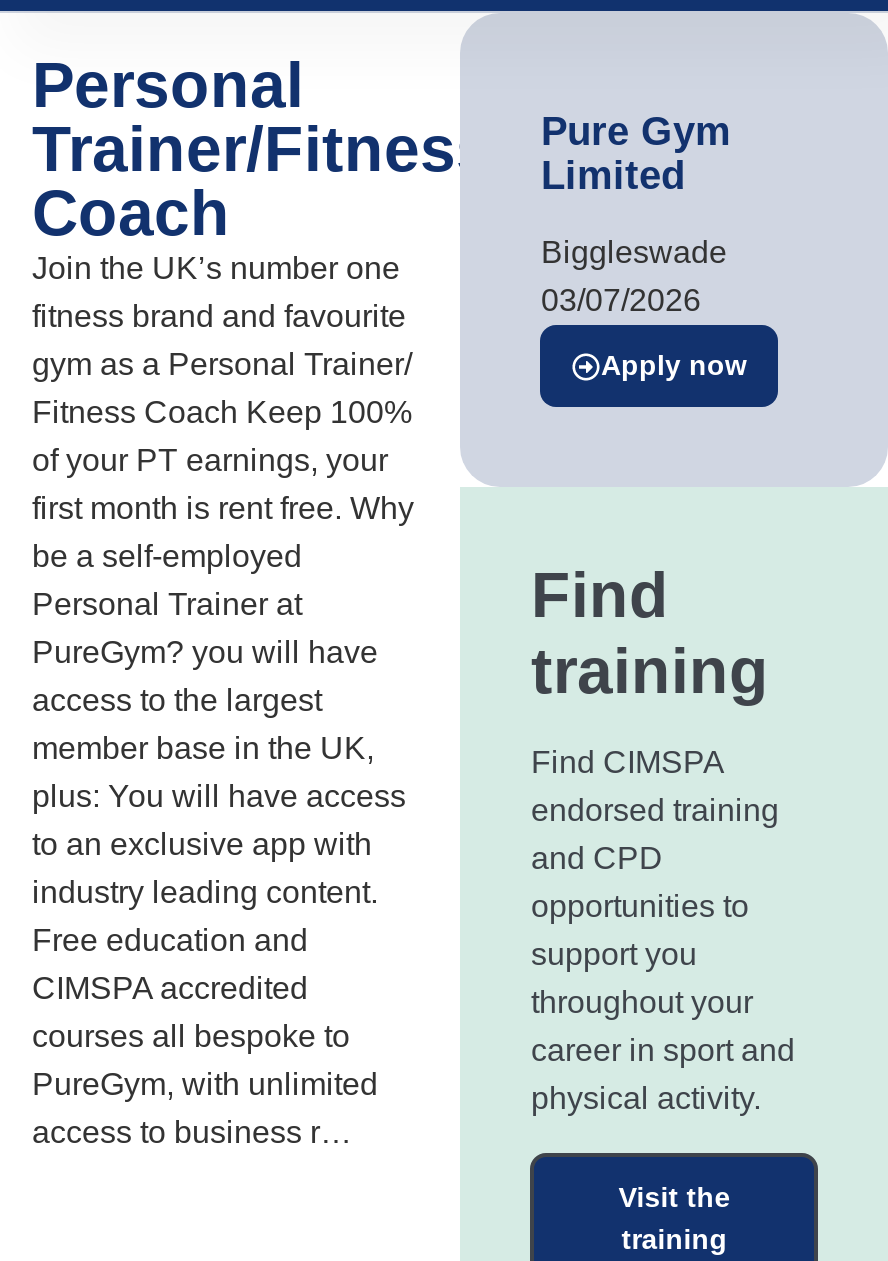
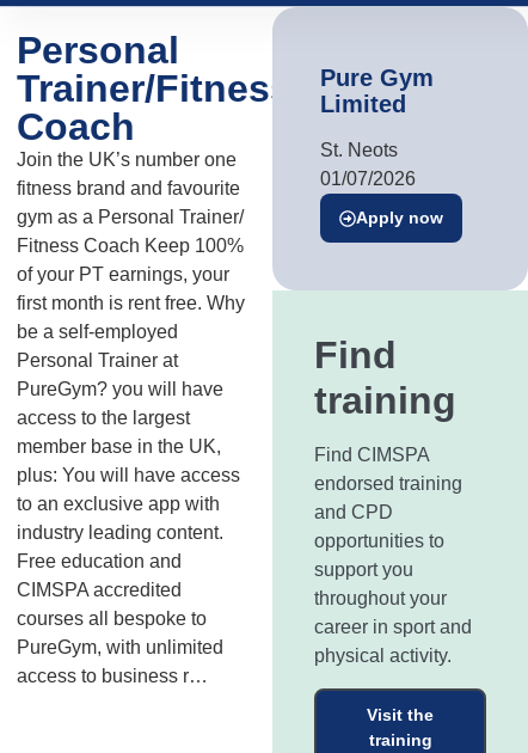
- Biggleswade
- 03/07/2026
+ St. Neots
+ 01/07/2026
